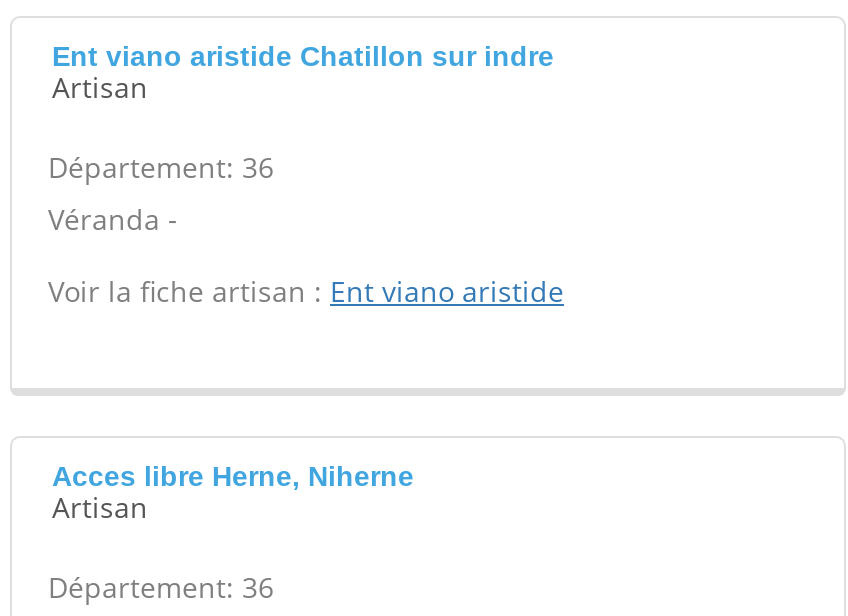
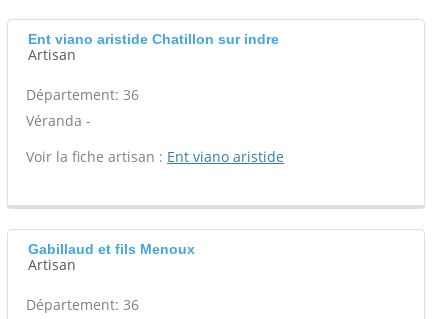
- Acces libre Herne, Niherne
+ Gabillaud et fils Menoux
